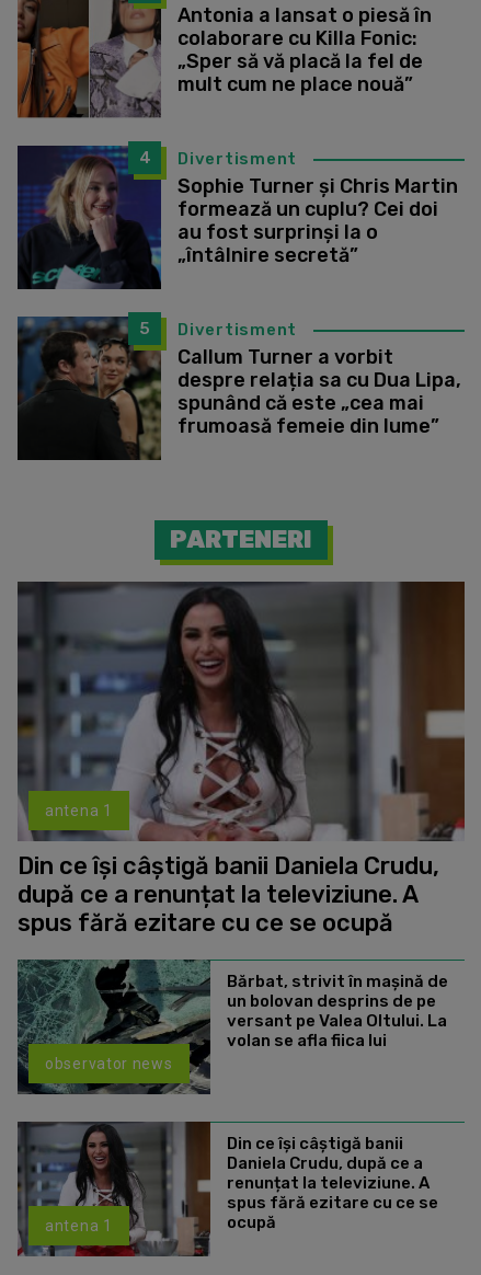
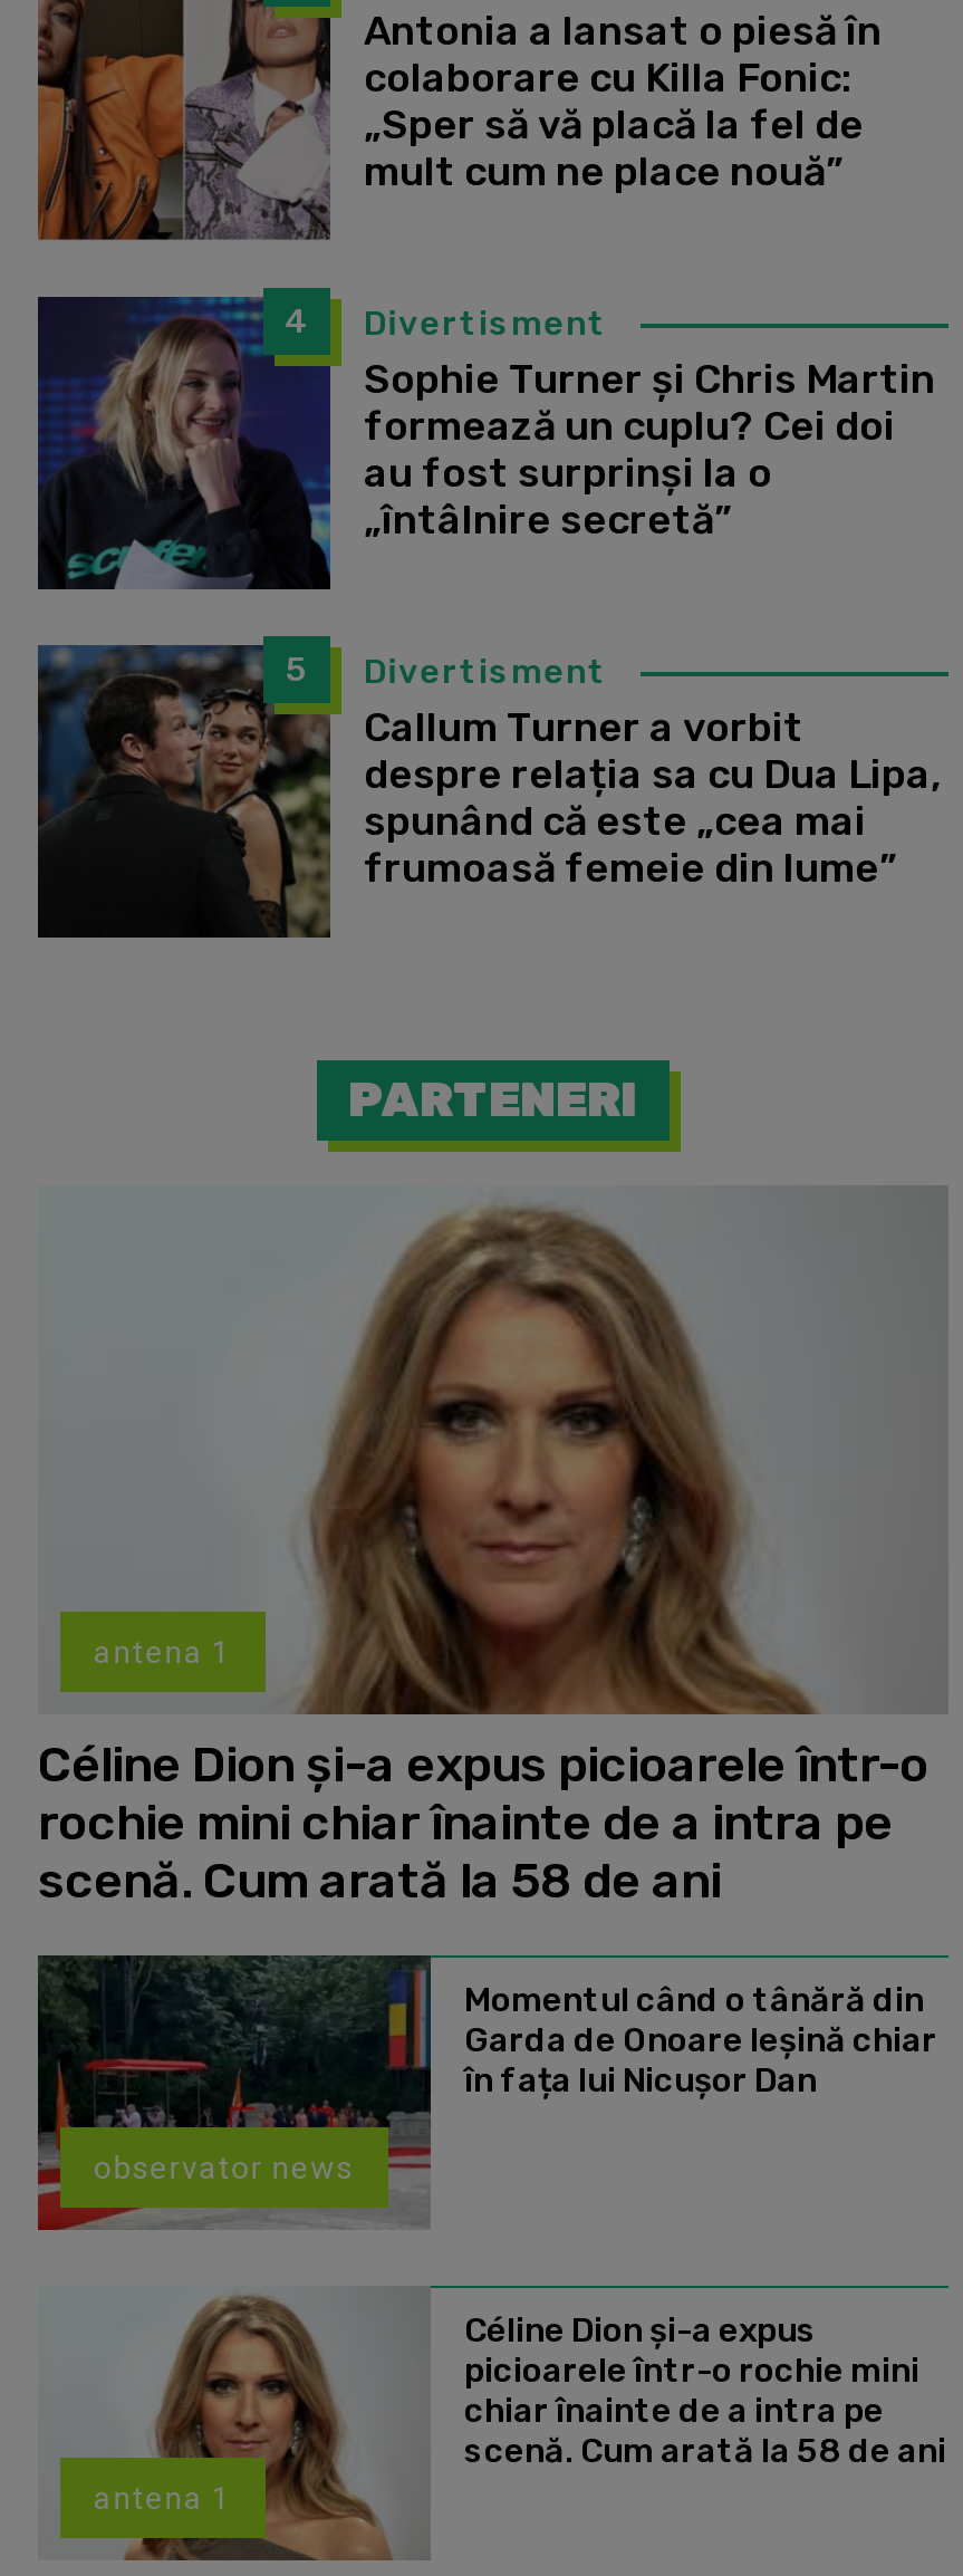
- [image]
- Din ce își câștigă banii Daniela Crudu,
- după ce a renunțat la televiziune. A
- spus fără ezitare cu ce se ocupă
+ [image]
+ Céline Dion și-a expus picioarele într-o
+ rochie mini chiar înainte de a intra pe
+ scenă. Cum arată la 58 de ani

- [image]
- Bărbat, strivit în maşină de
- un bolovan desprins de pe
- versant pe Valea Oltului. La
- volan se afla fiica lui
+ [image]
+ Momentul când o tânără din
+ Garda de Onoare leșină chiar
+ în fața lui Nicușor Dan

- [image]
- Din ce își câștigă banii
- Daniela Crudu, după ce a
- renunțat la televiziune. A
- spus fără ezitare cu ce se
- ocupă
+ [image]
+ Céline Dion și-a expus
+ picioarele într-o rochie mini
+ chiar înainte de a intra pe
+ scenă. Cum arată la 58 de ani
